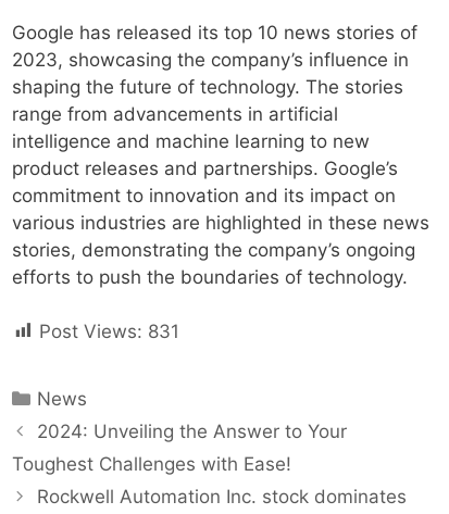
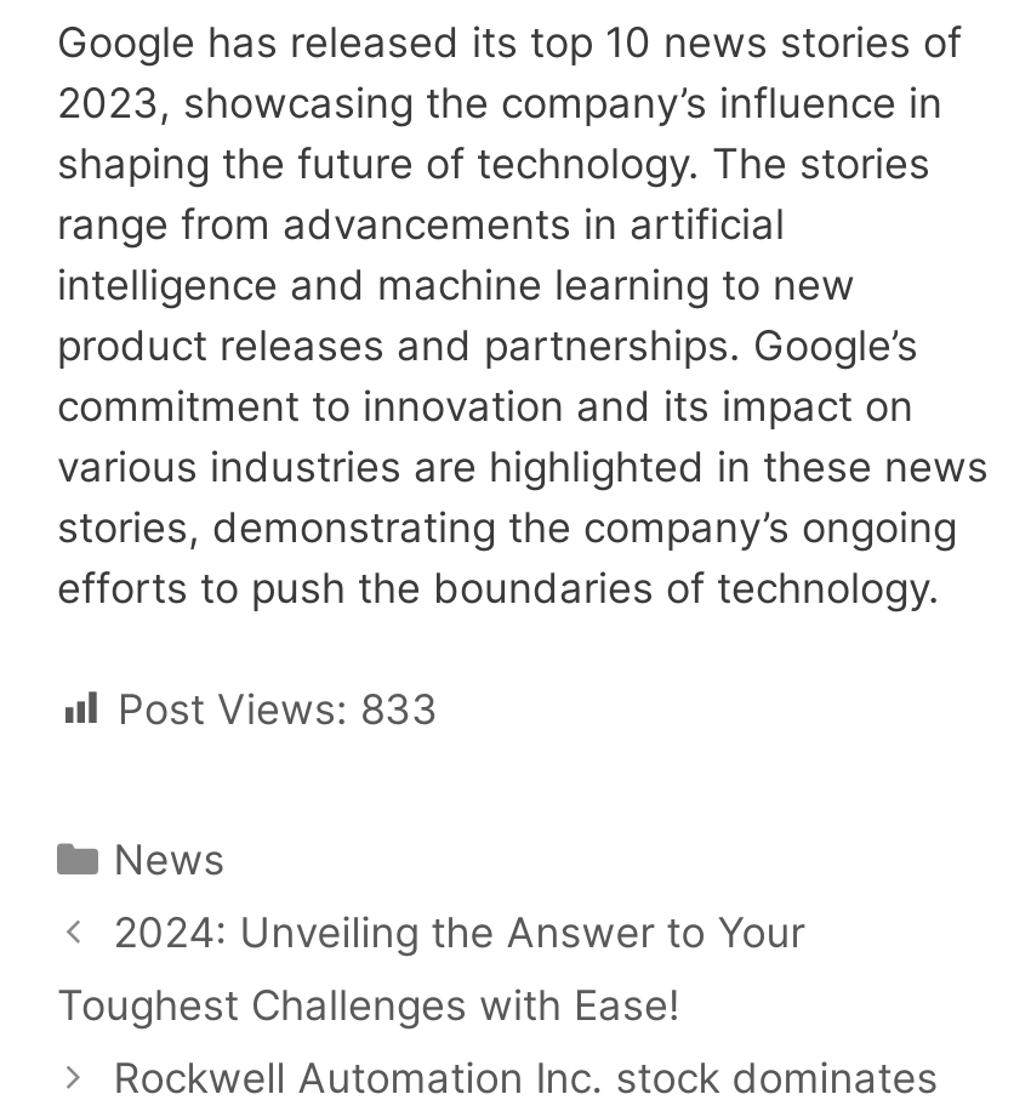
- Post Views: 831
+ Post Views: 833
